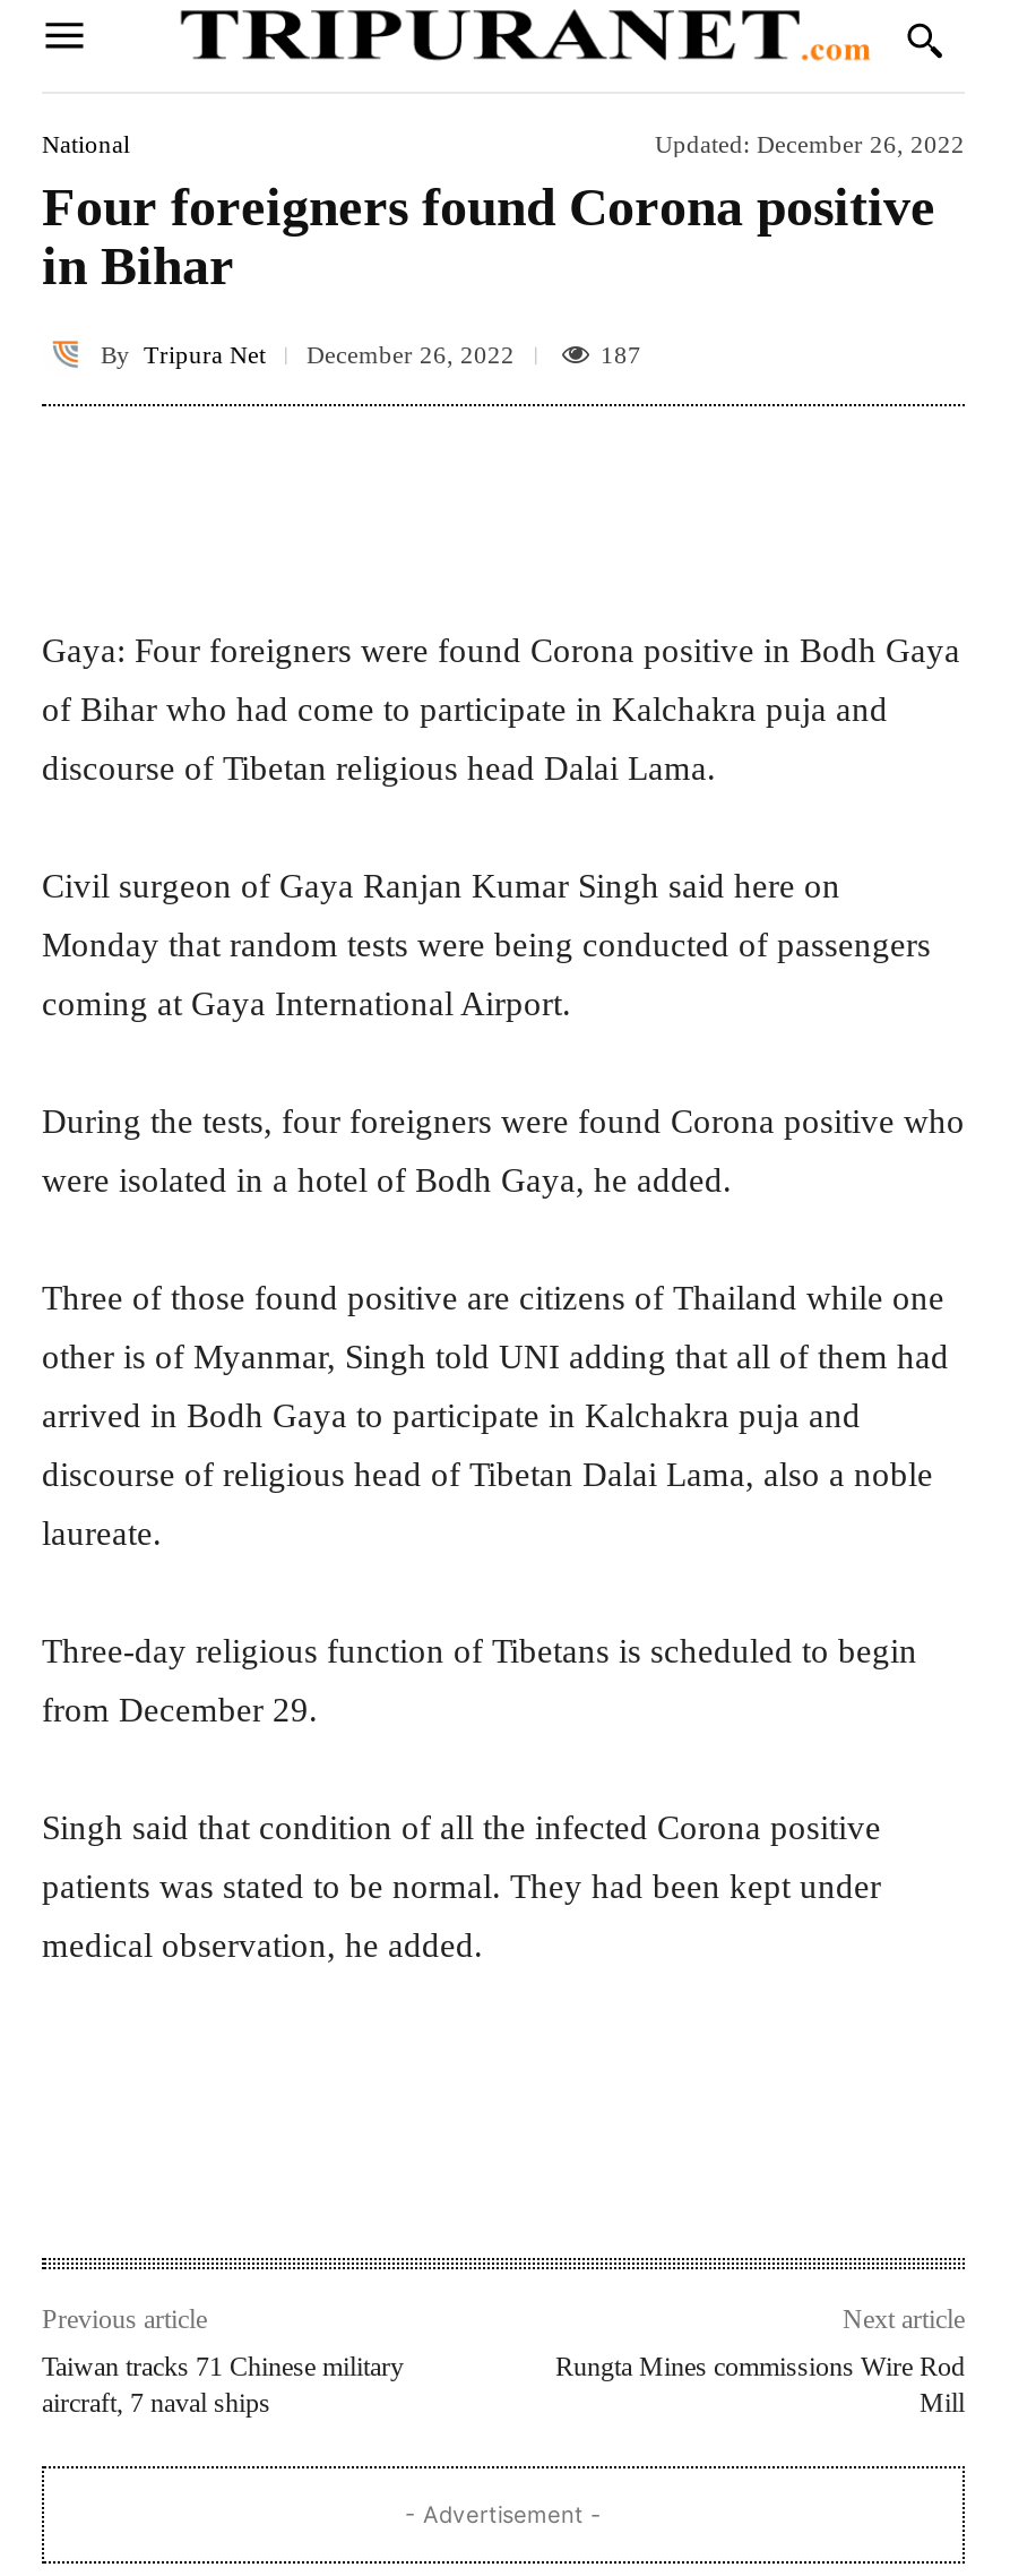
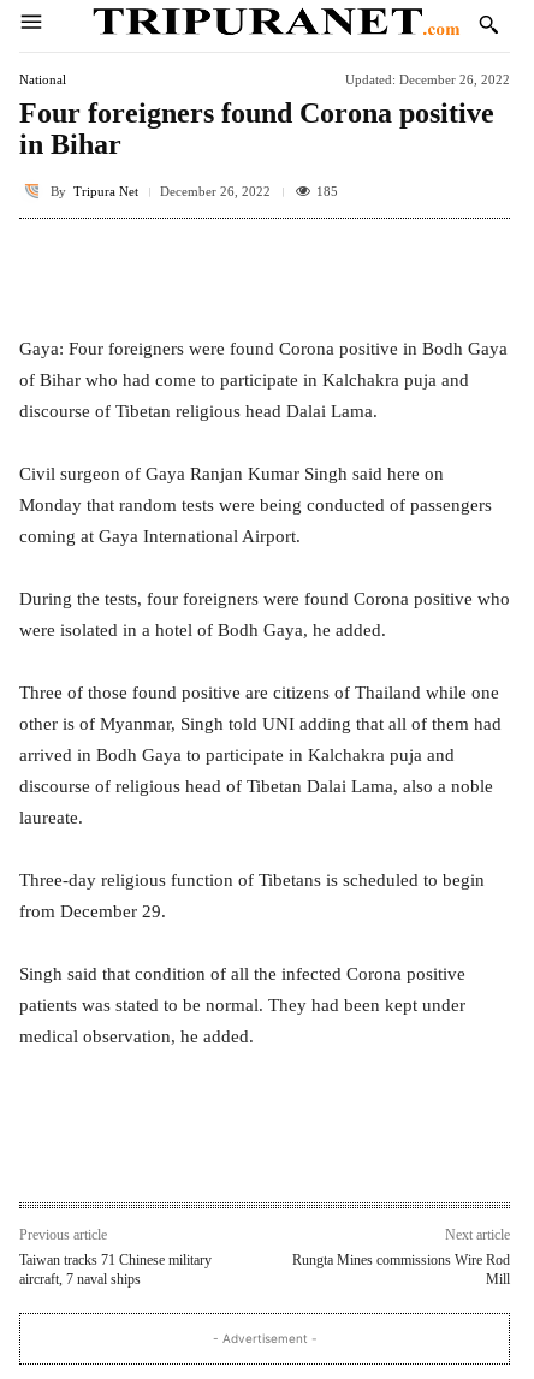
- 187
+ 185
